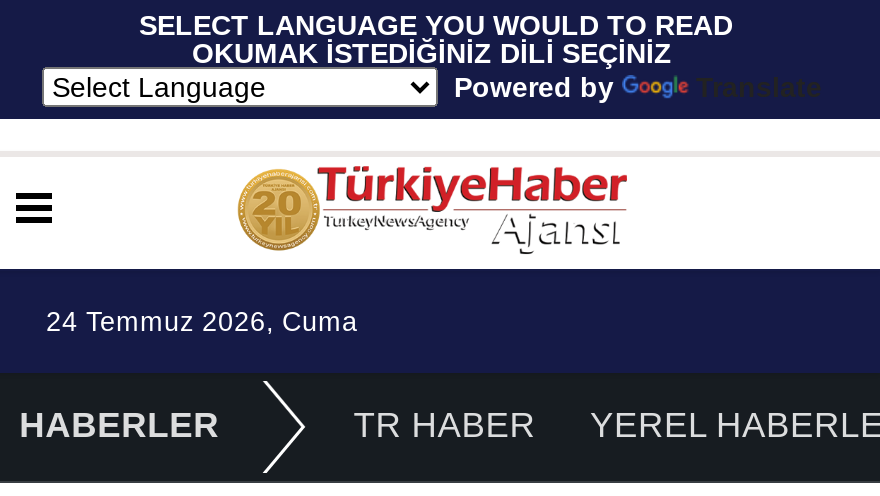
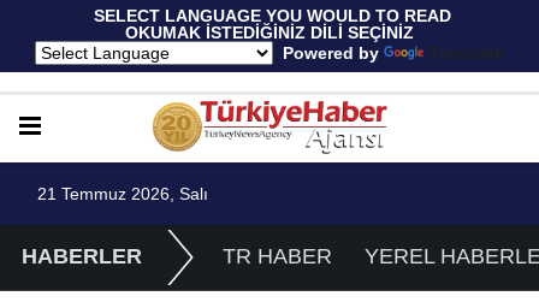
- 24 Temmuz 2026, Cuma
+ 21 Temmuz 2026, Salı
